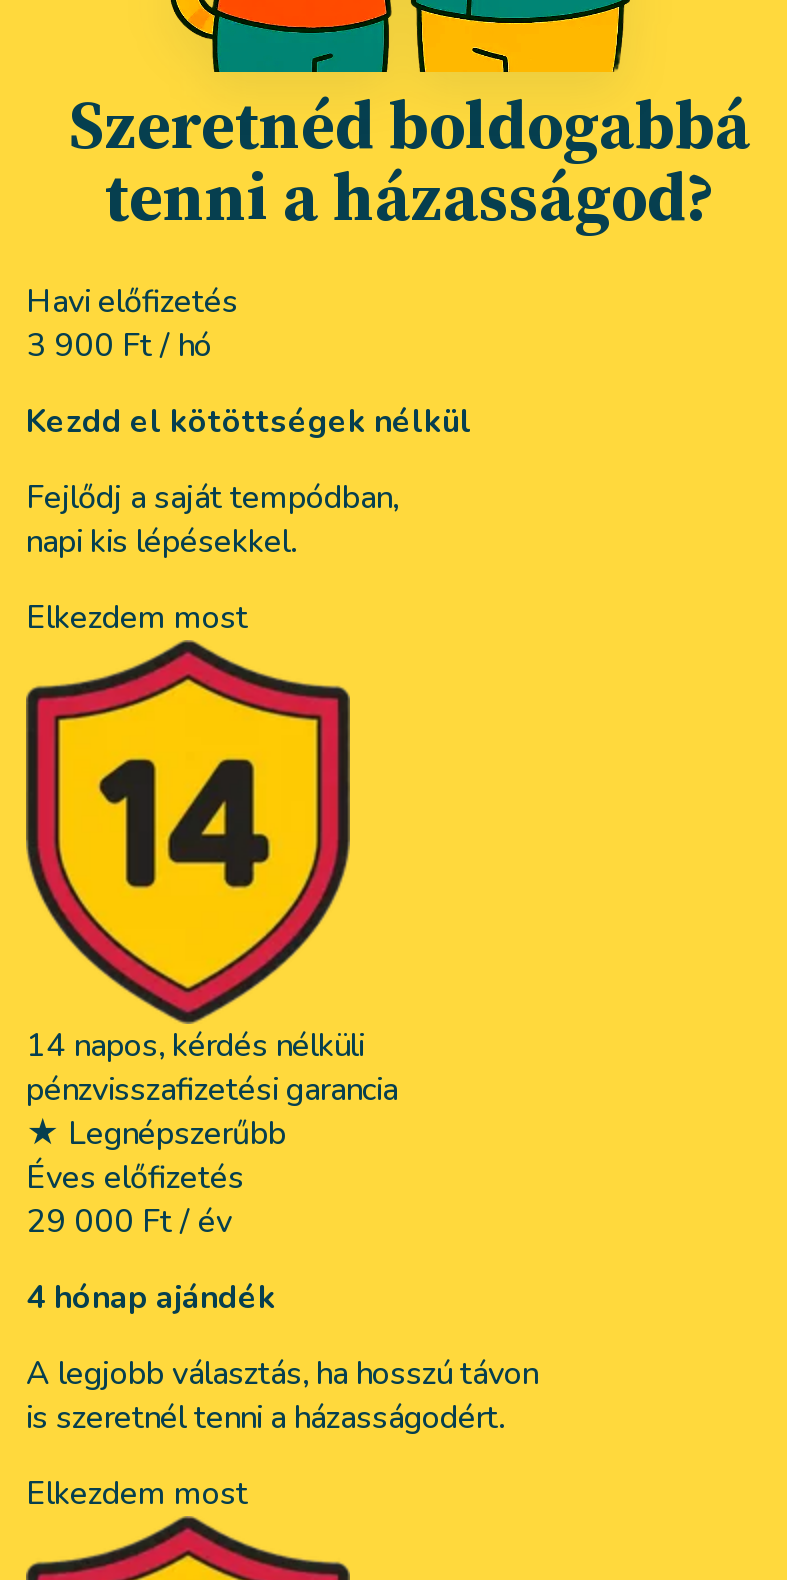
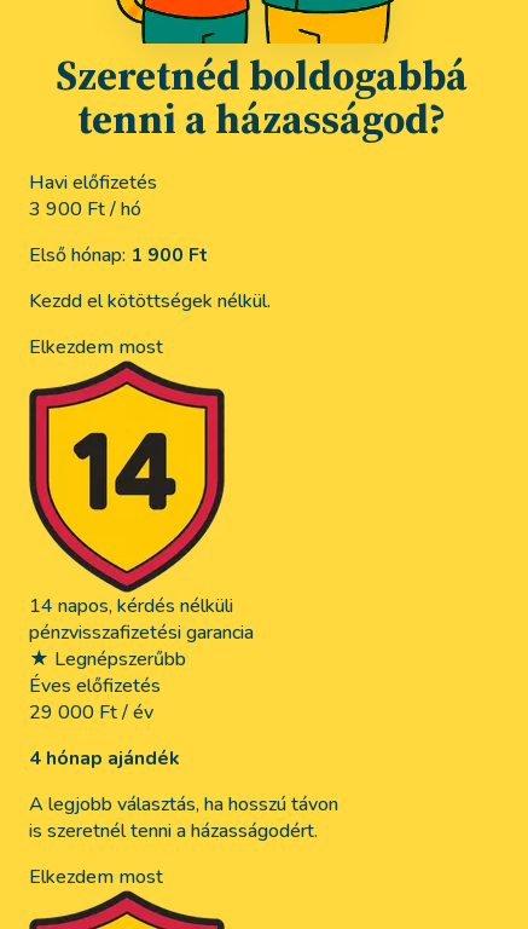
- Kezdd el kötöttségek nélkül
+ Első hónap: 1 900 Ft

- Fejlődj a saját tempódban,
- napi kis lépésekkel.
+ Kezdd el kötöttségek nélkül.
